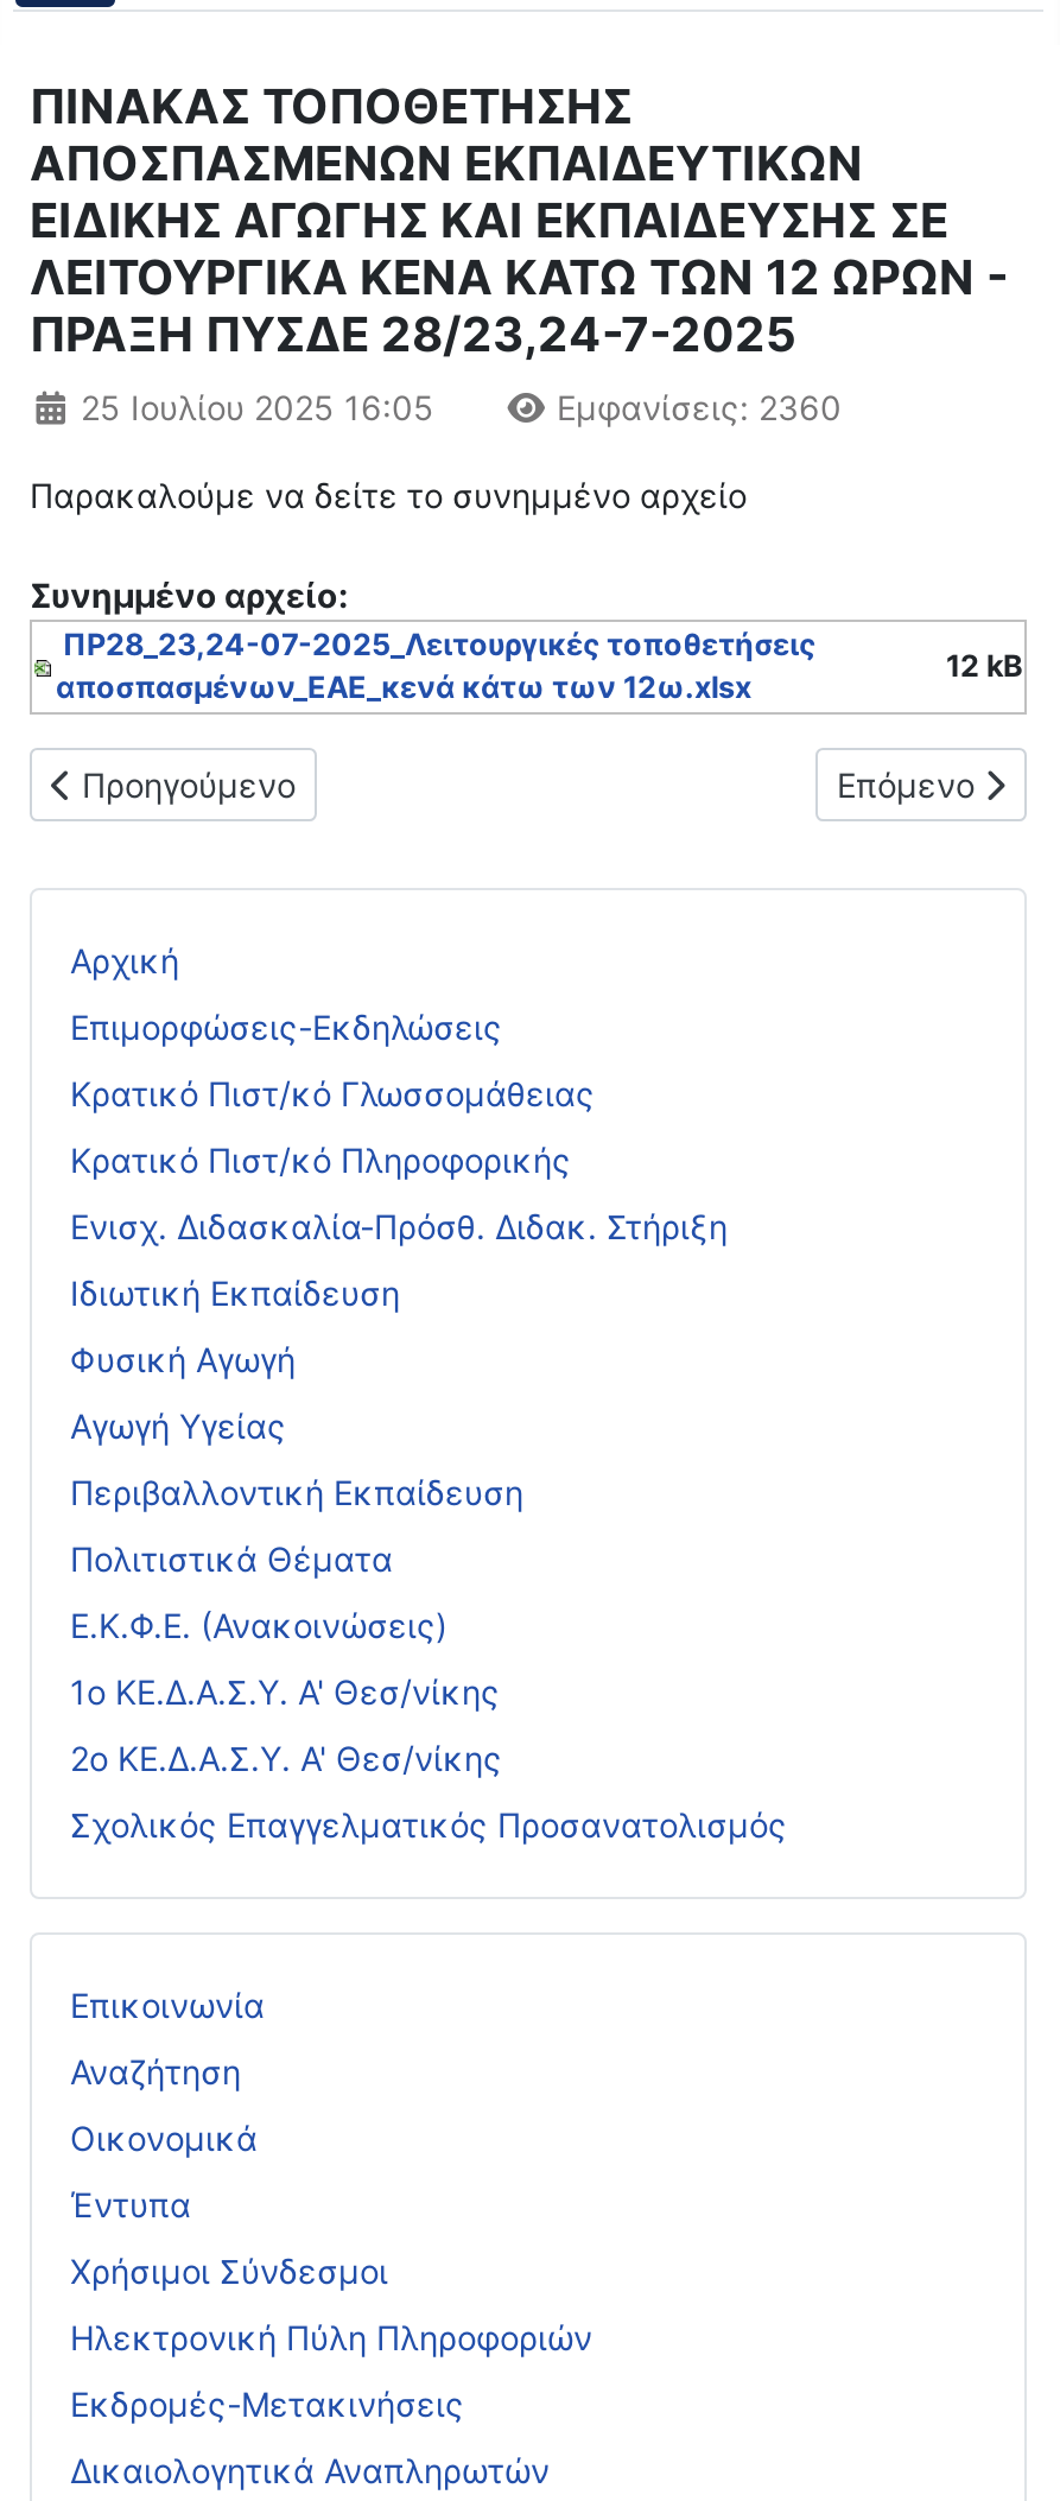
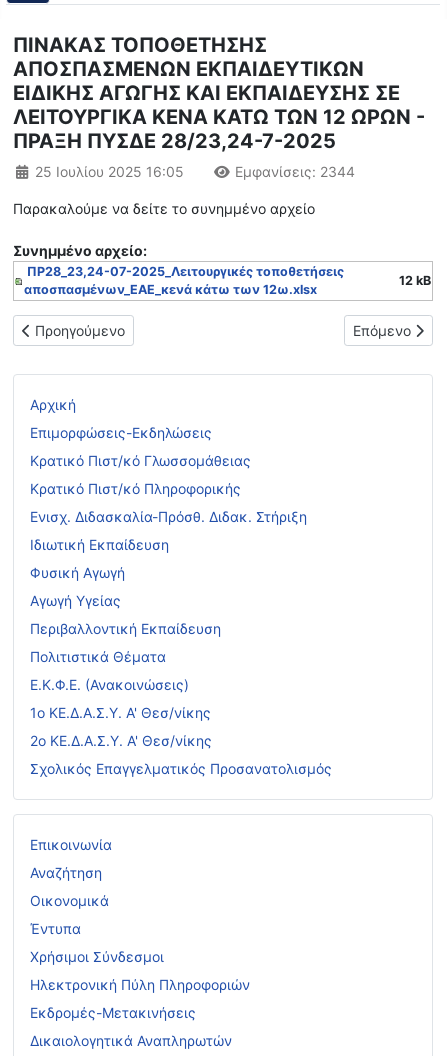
- Εμφανίσεις: 2360
+ Εμφανίσεις: 2344
